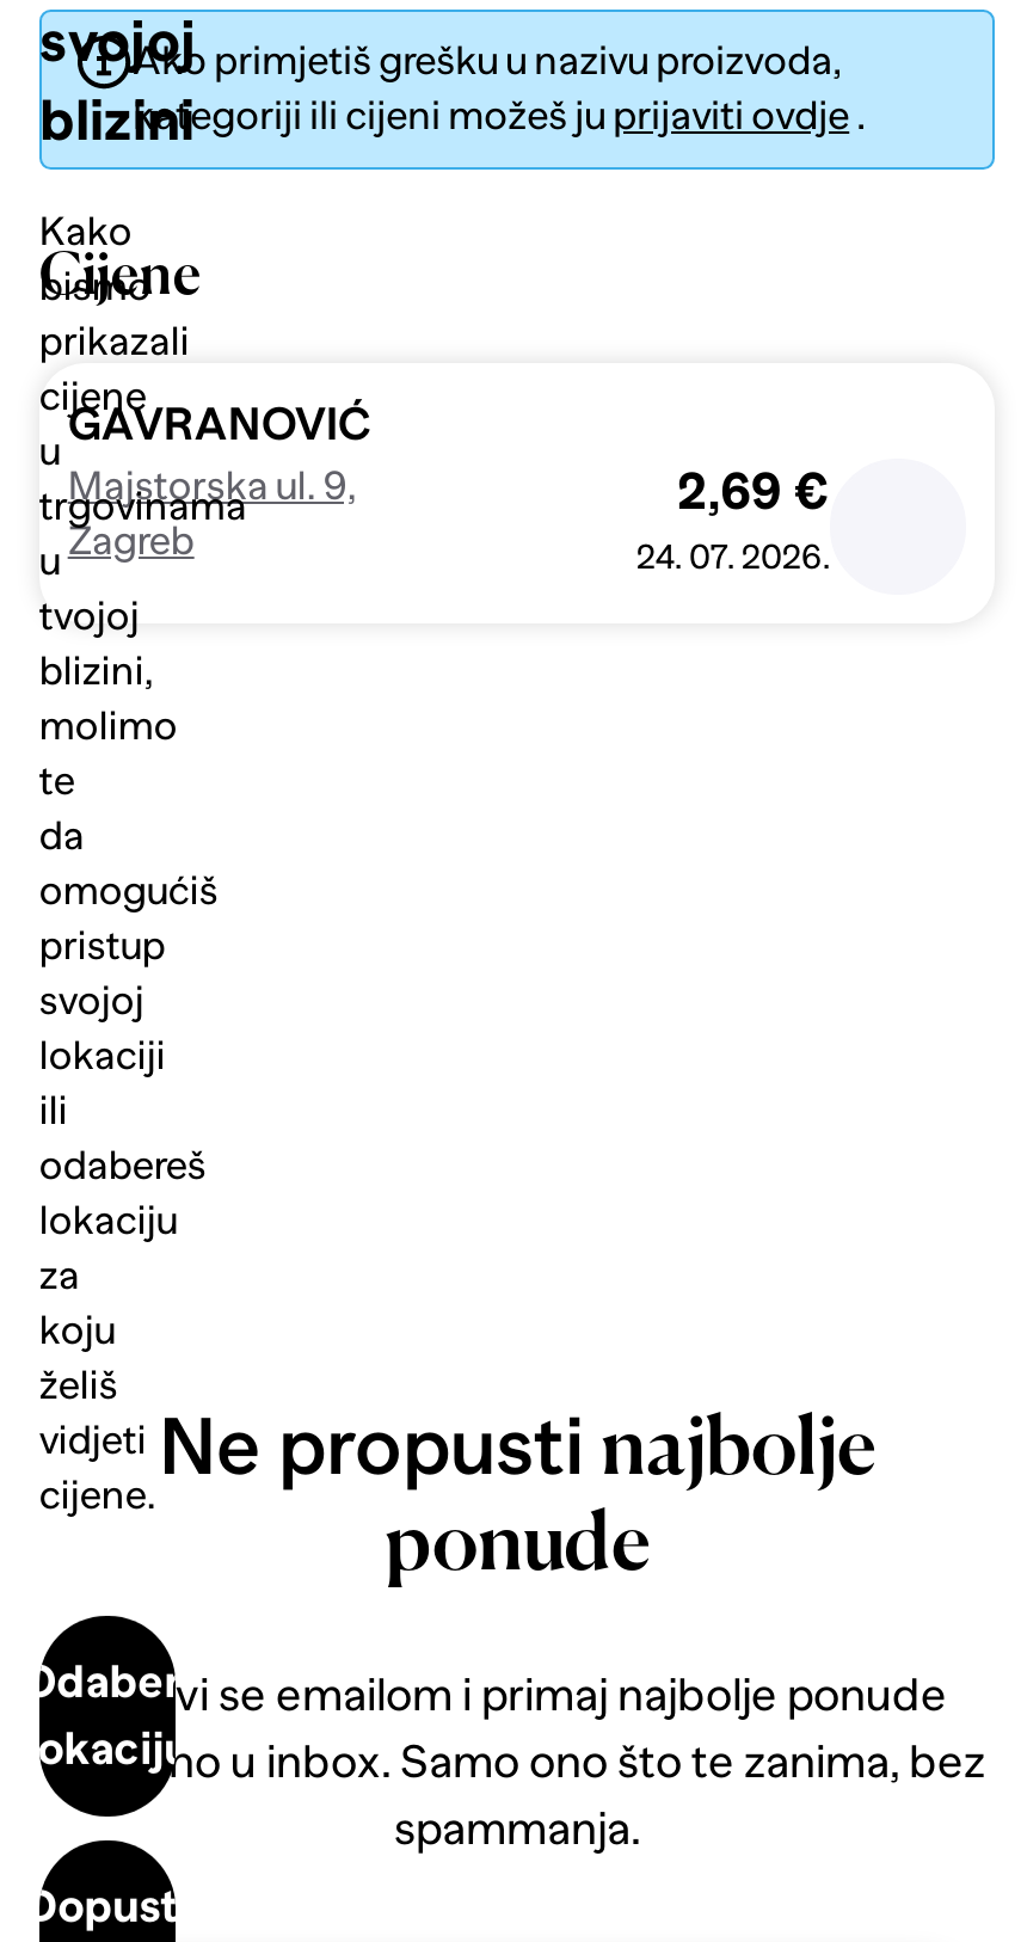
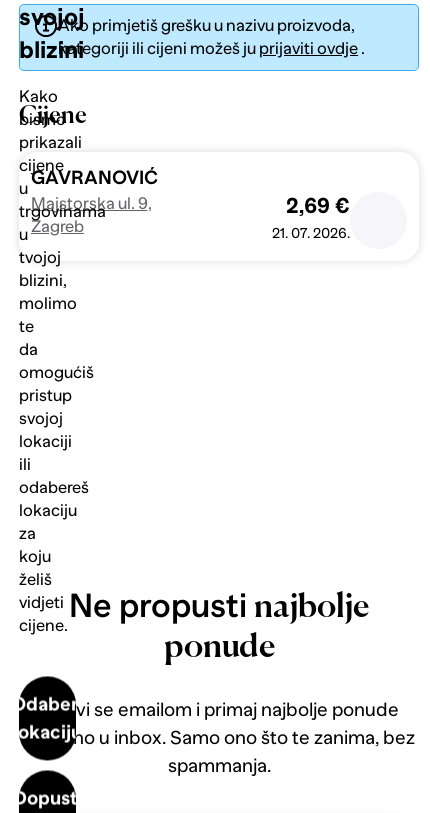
- 24. 07. 2026.
+ 21. 07. 2026.
